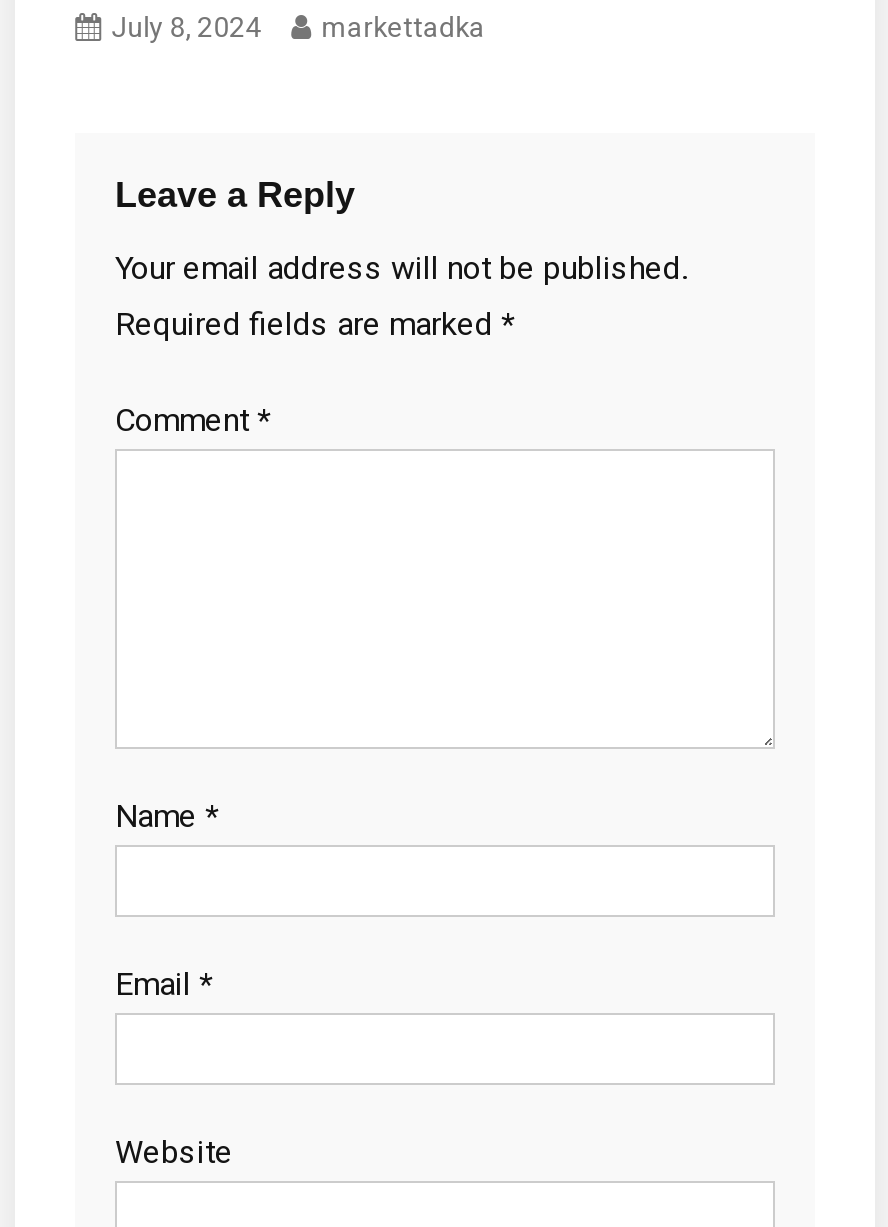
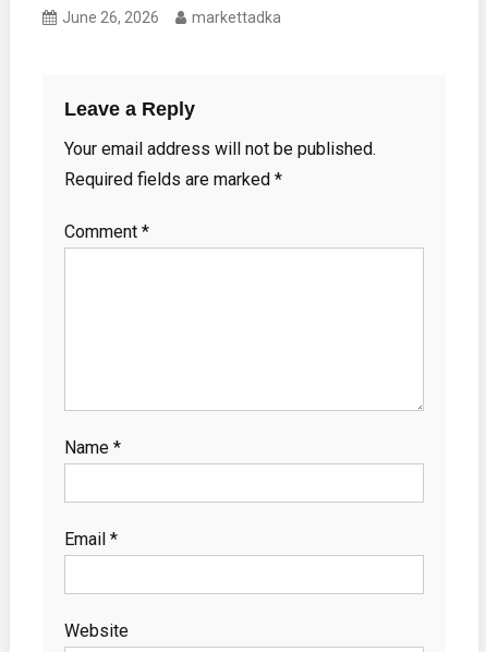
- July 8, 2024 markettadka
+ June 26, 2026 markettadka
